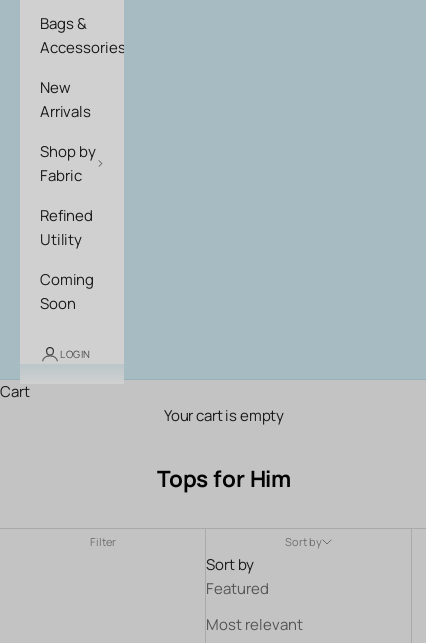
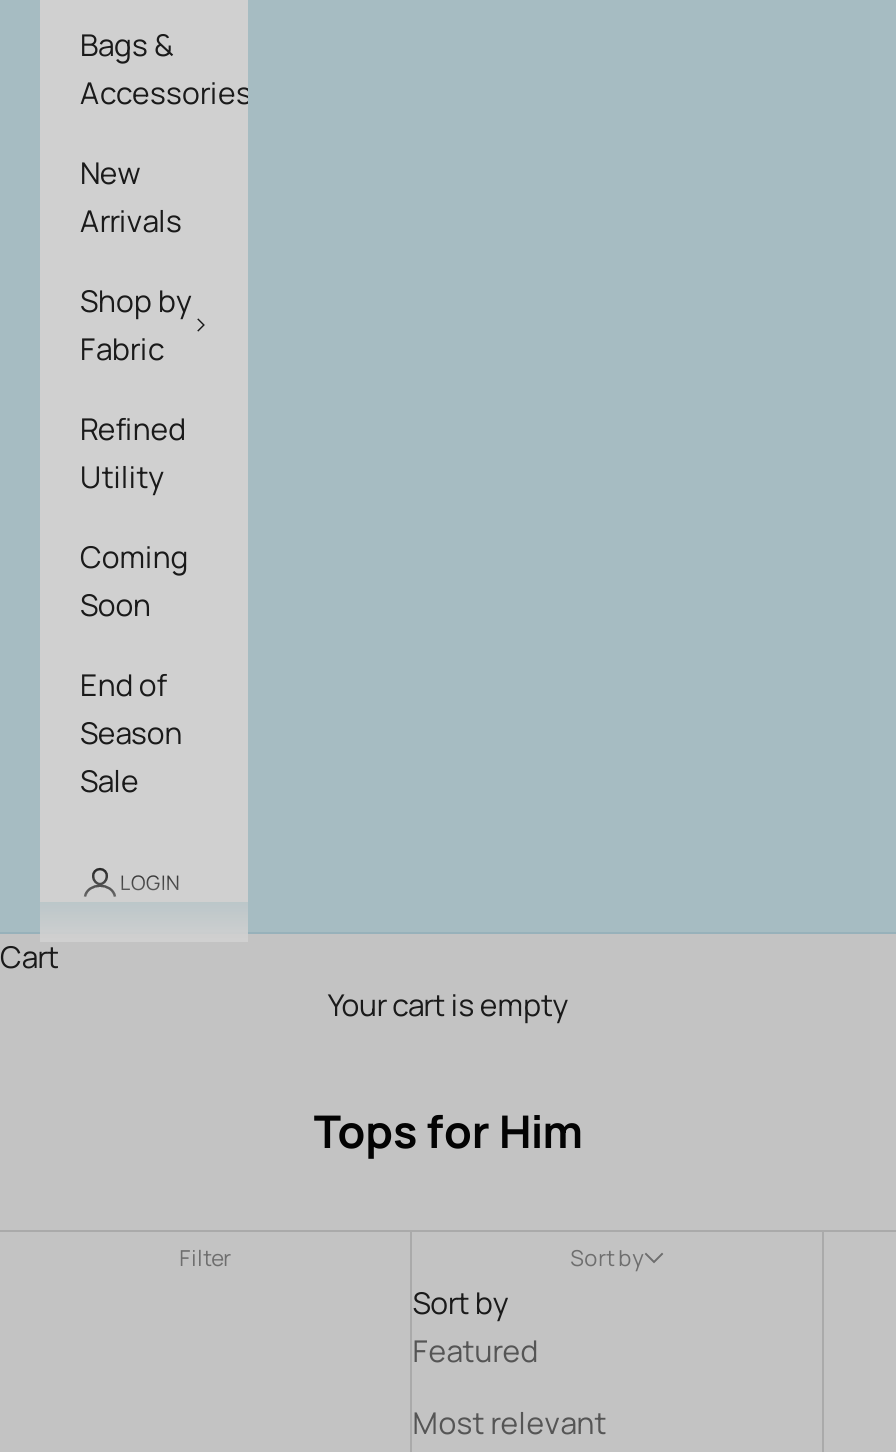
+ End of
+ Season
+ Sale
